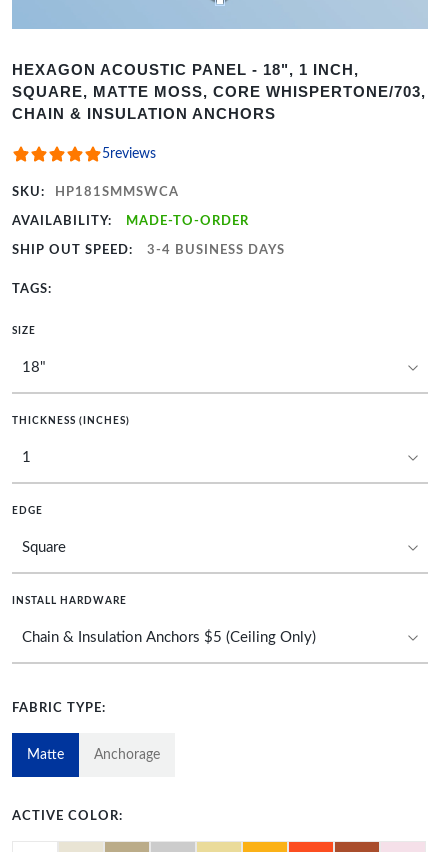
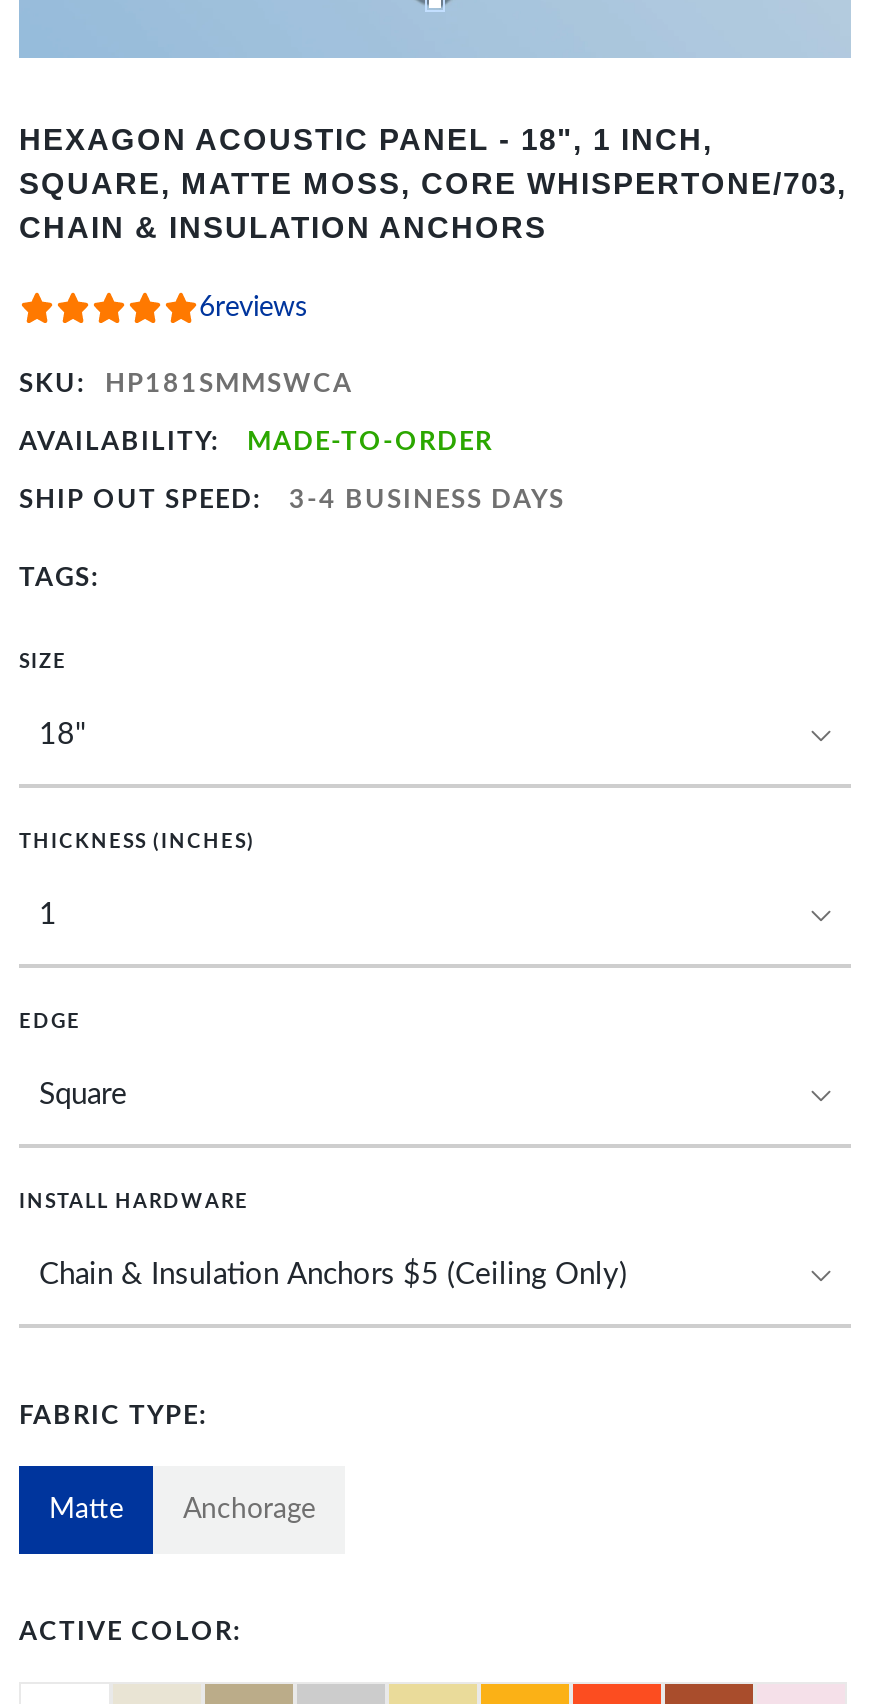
- 5reviews
+ 6reviews
